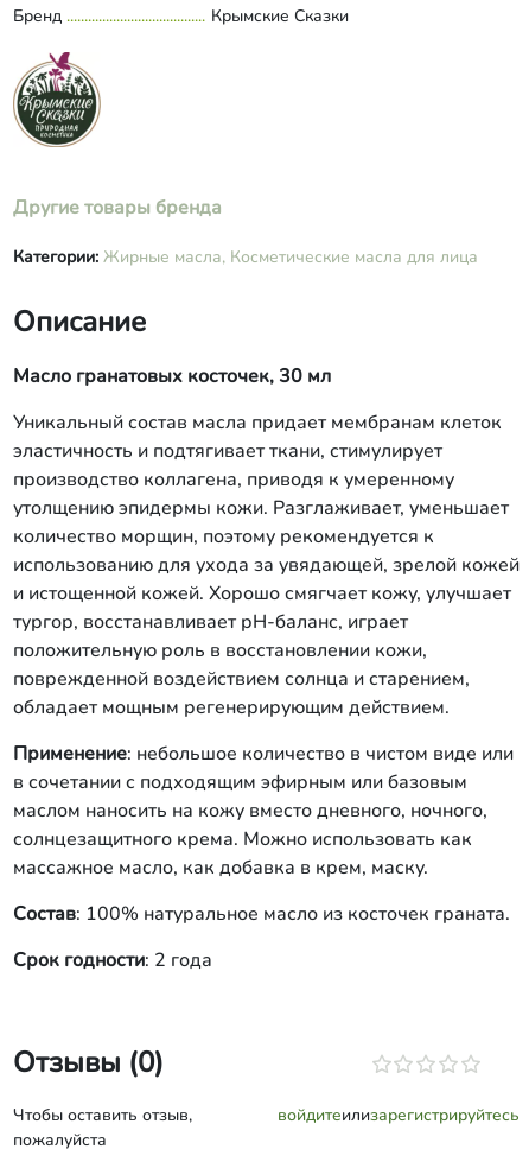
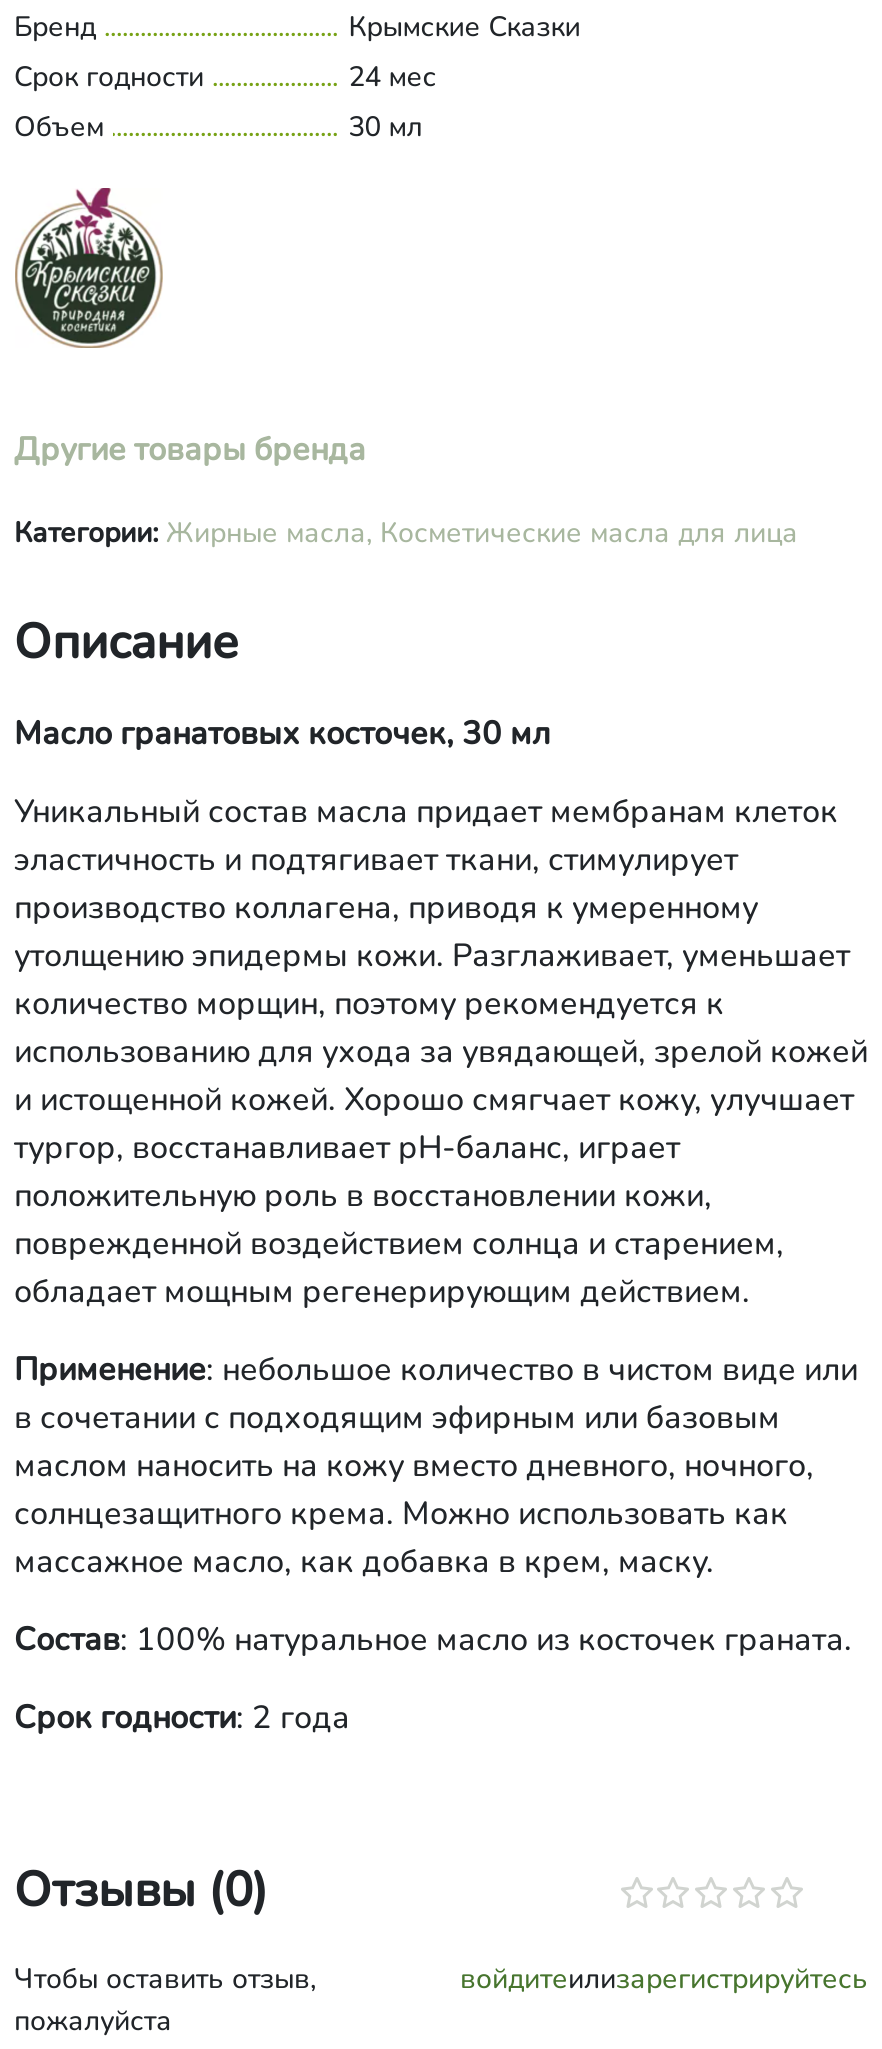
+ Срок годности
+ 24 мес
+ Объем
+ 30 мл
